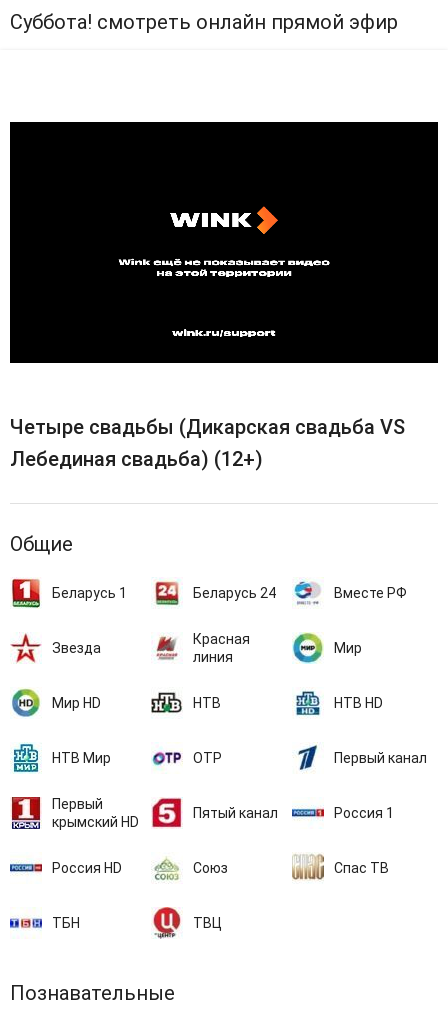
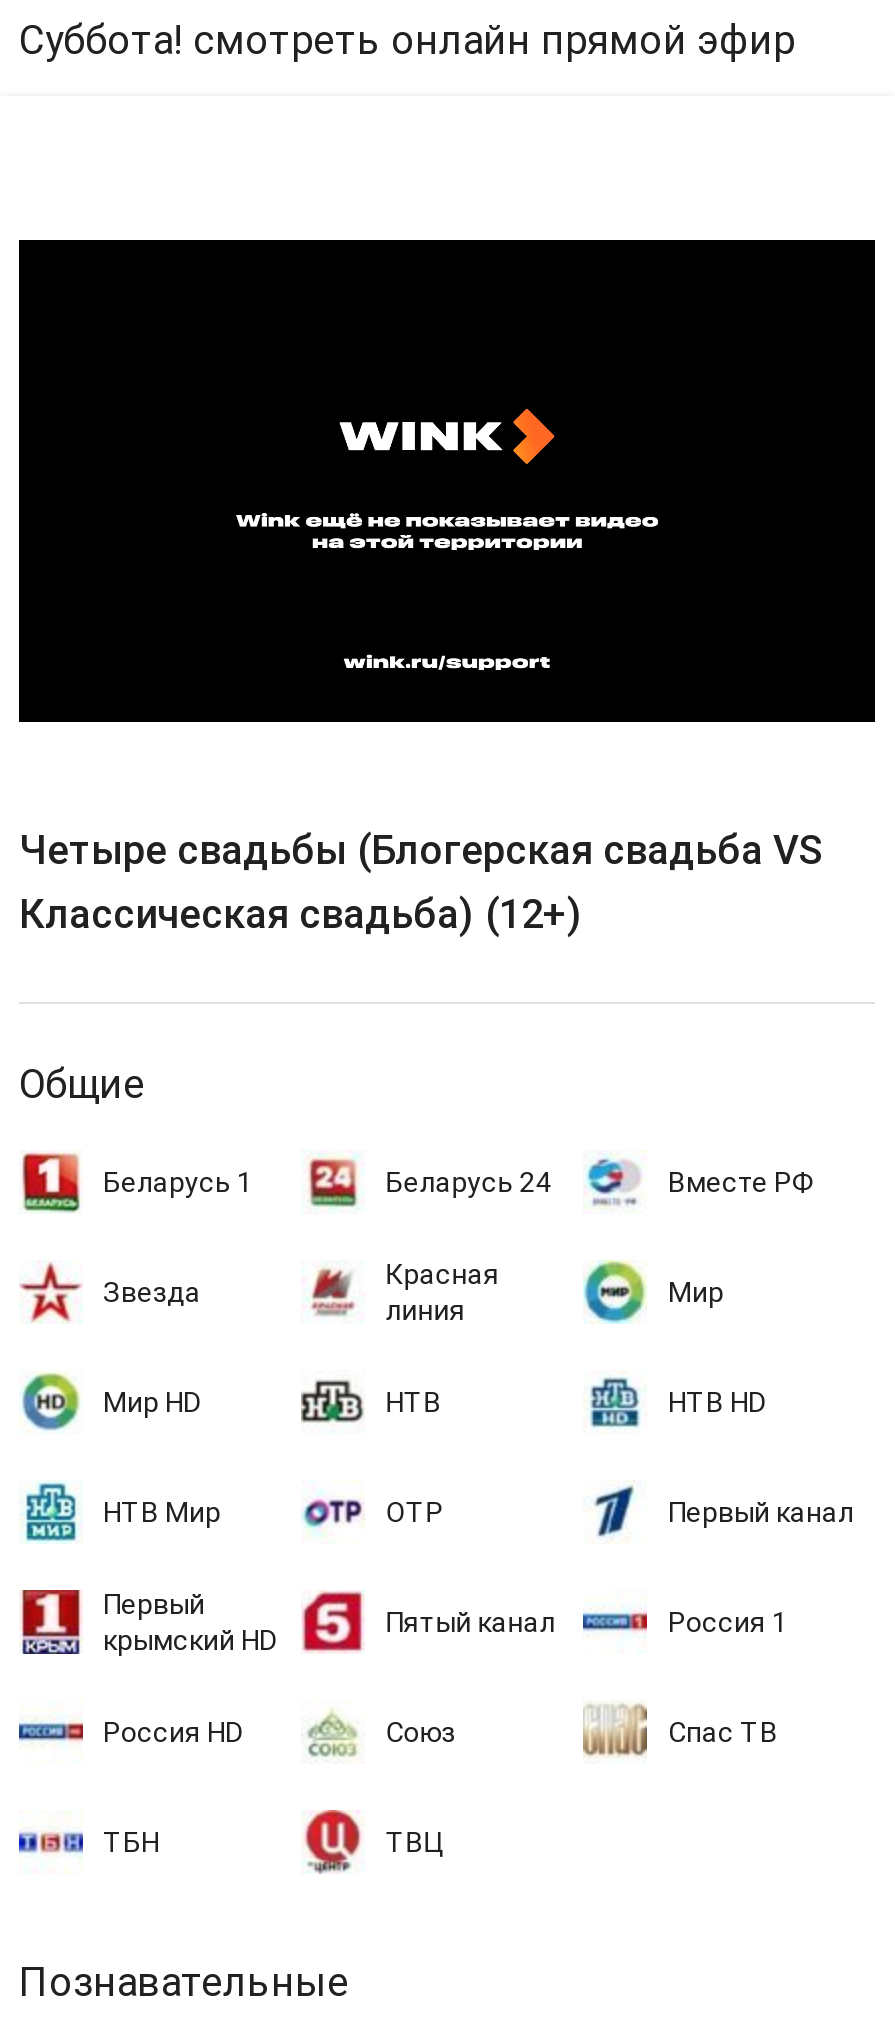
- Четыре свадьбы (Дикарская свадьба VS
+ Четыре свадьбы (Блогерская свадьба VS

- Лебединая свадьба) (12+)
+ Классическая свадьба) (12+)
